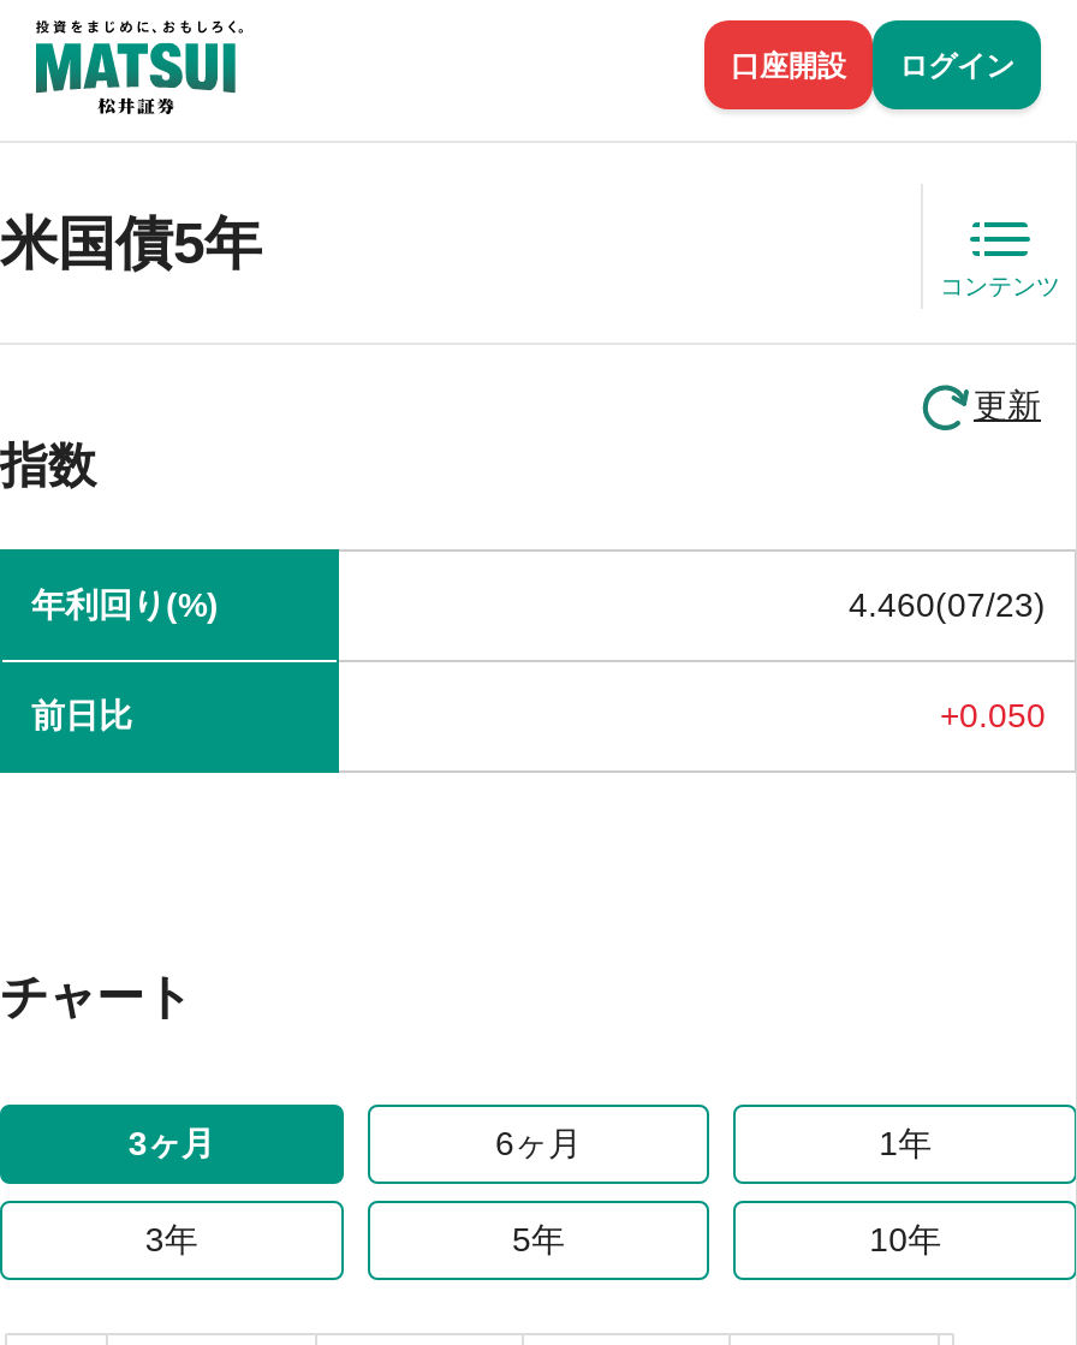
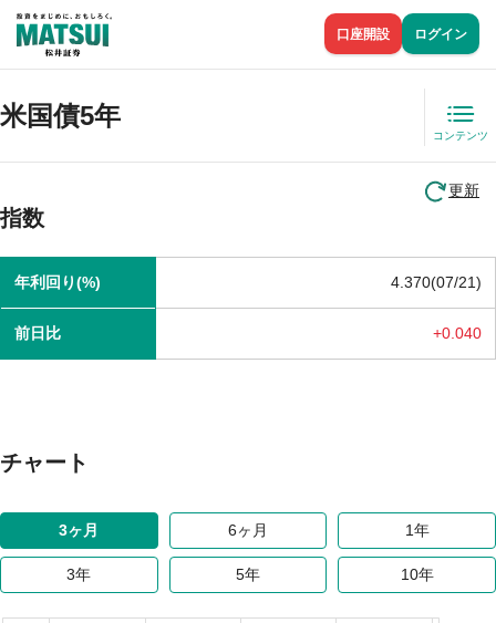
- 4.460(07/23)
+ 4.370(07/21)

- +0.050
+ +0.040
